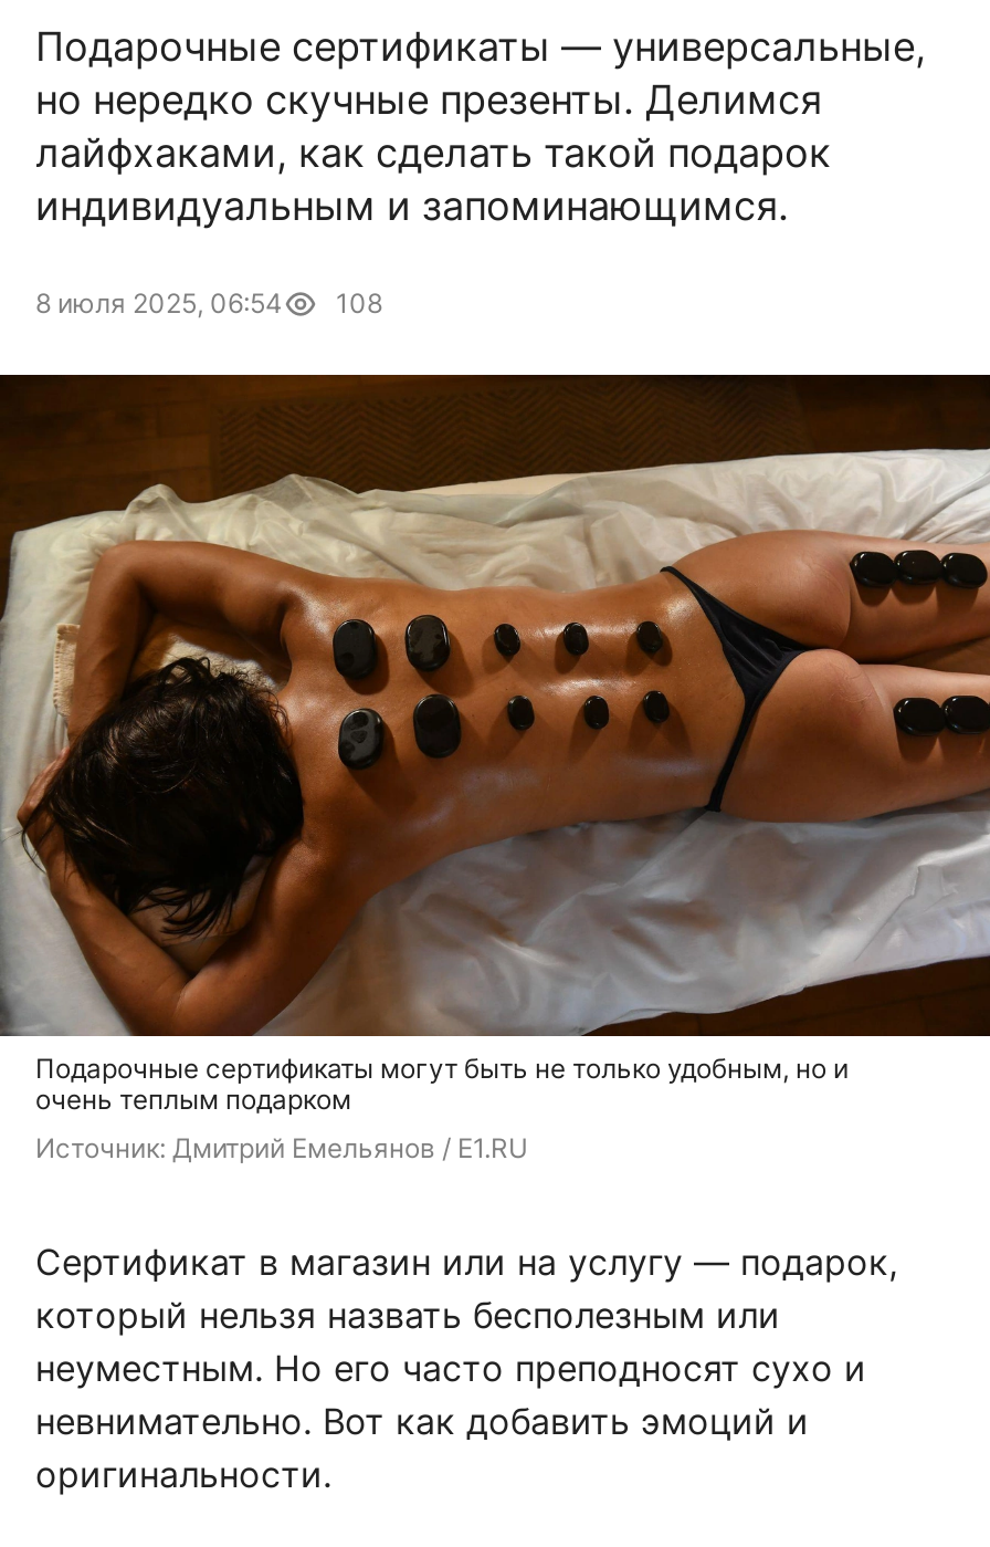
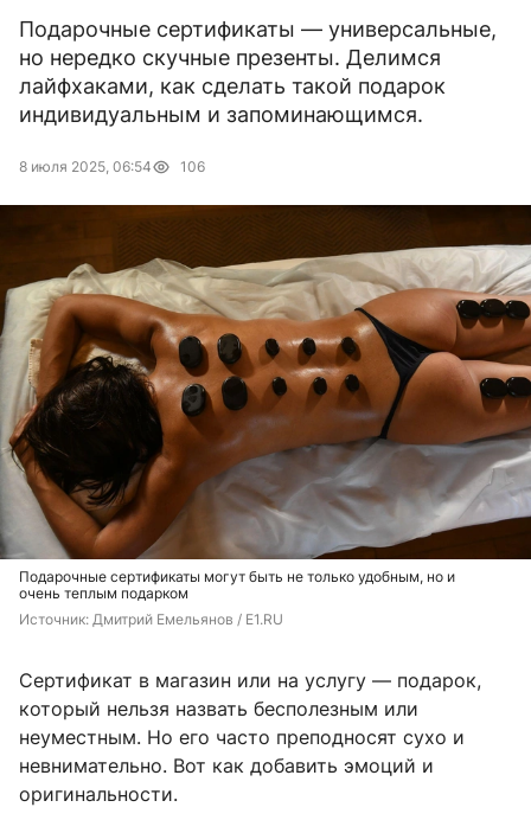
- 8 июля 2025, 06:54 108
+ 8 июля 2025, 06:54 106
